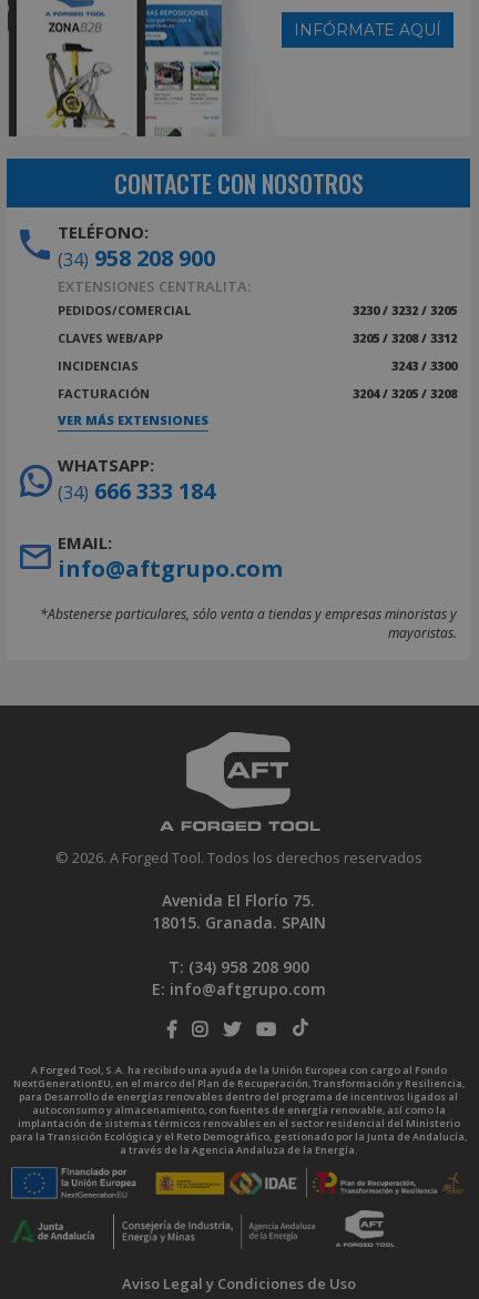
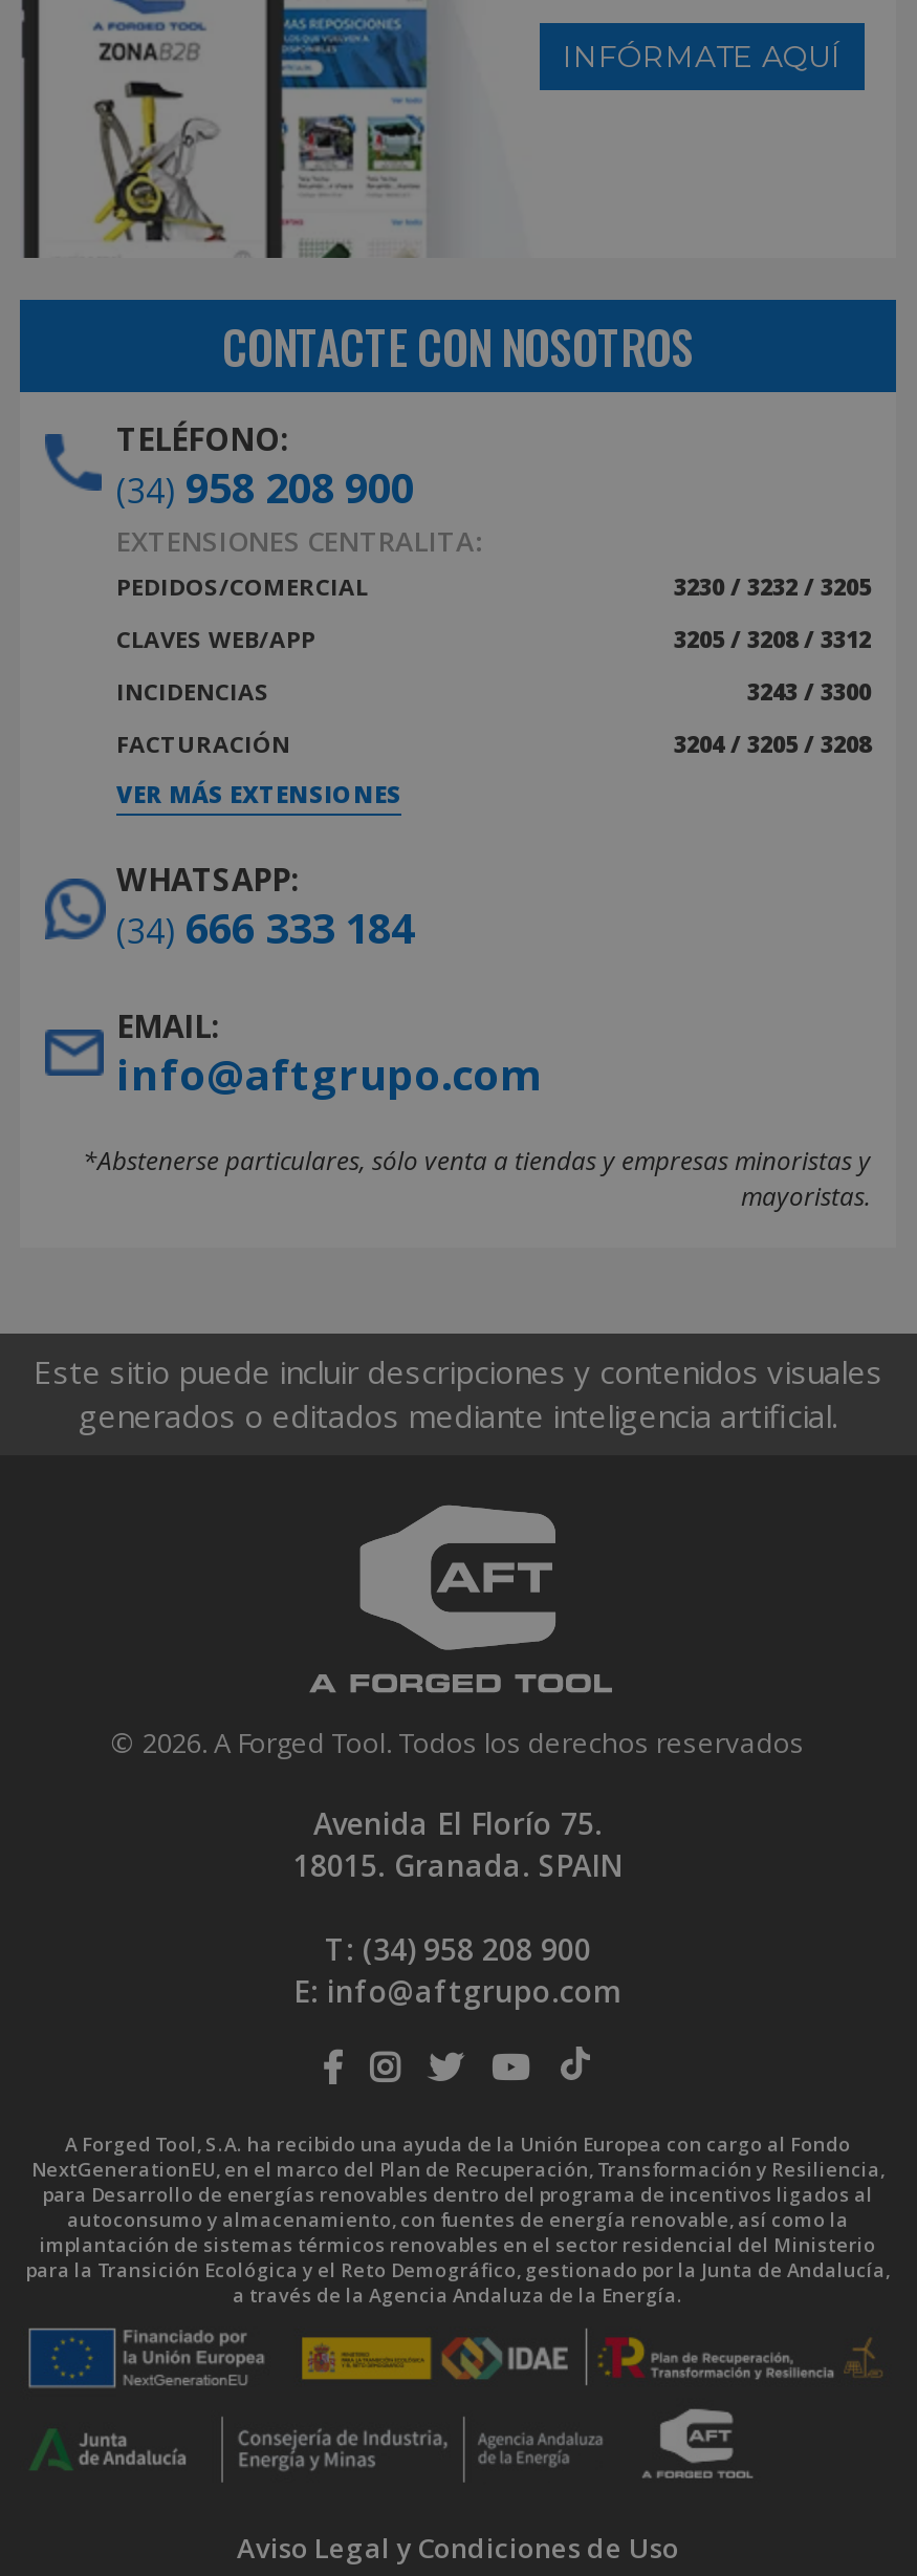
+ Este sitio puede incluir descripciones y contenidos visuales
+ generados o editados mediante inteligencia artificial.
